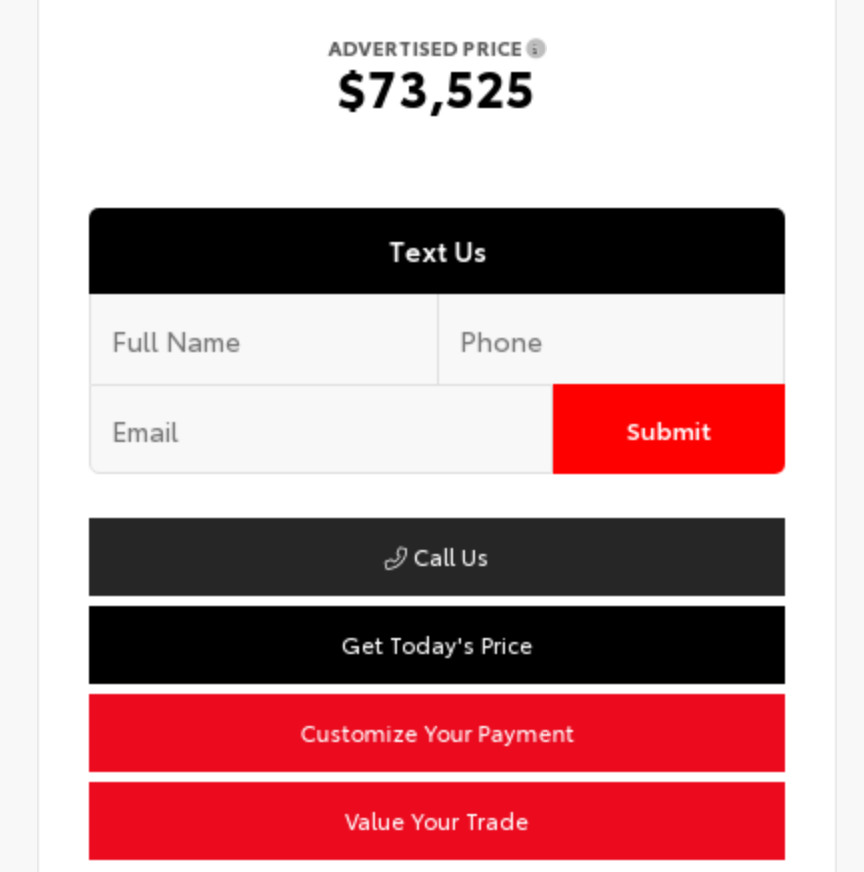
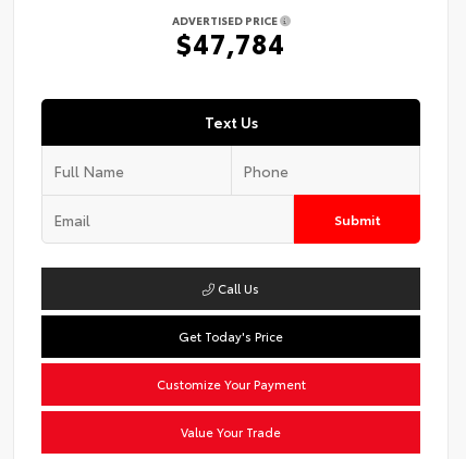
- $73,525
+ $47,784
